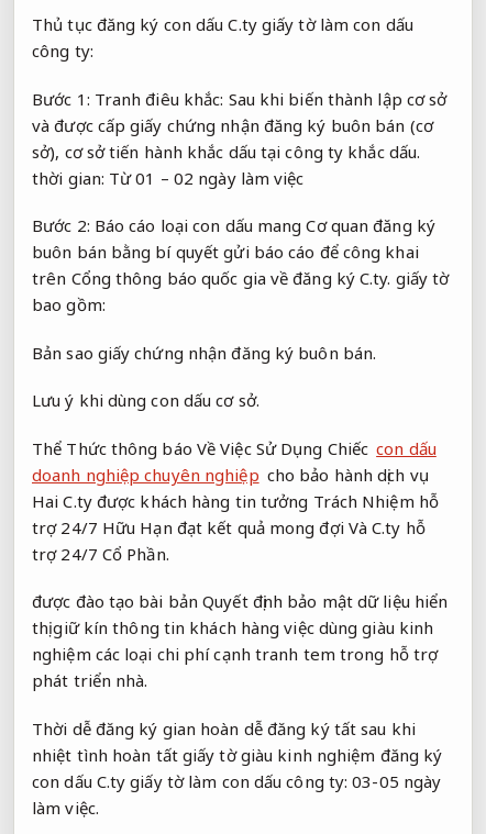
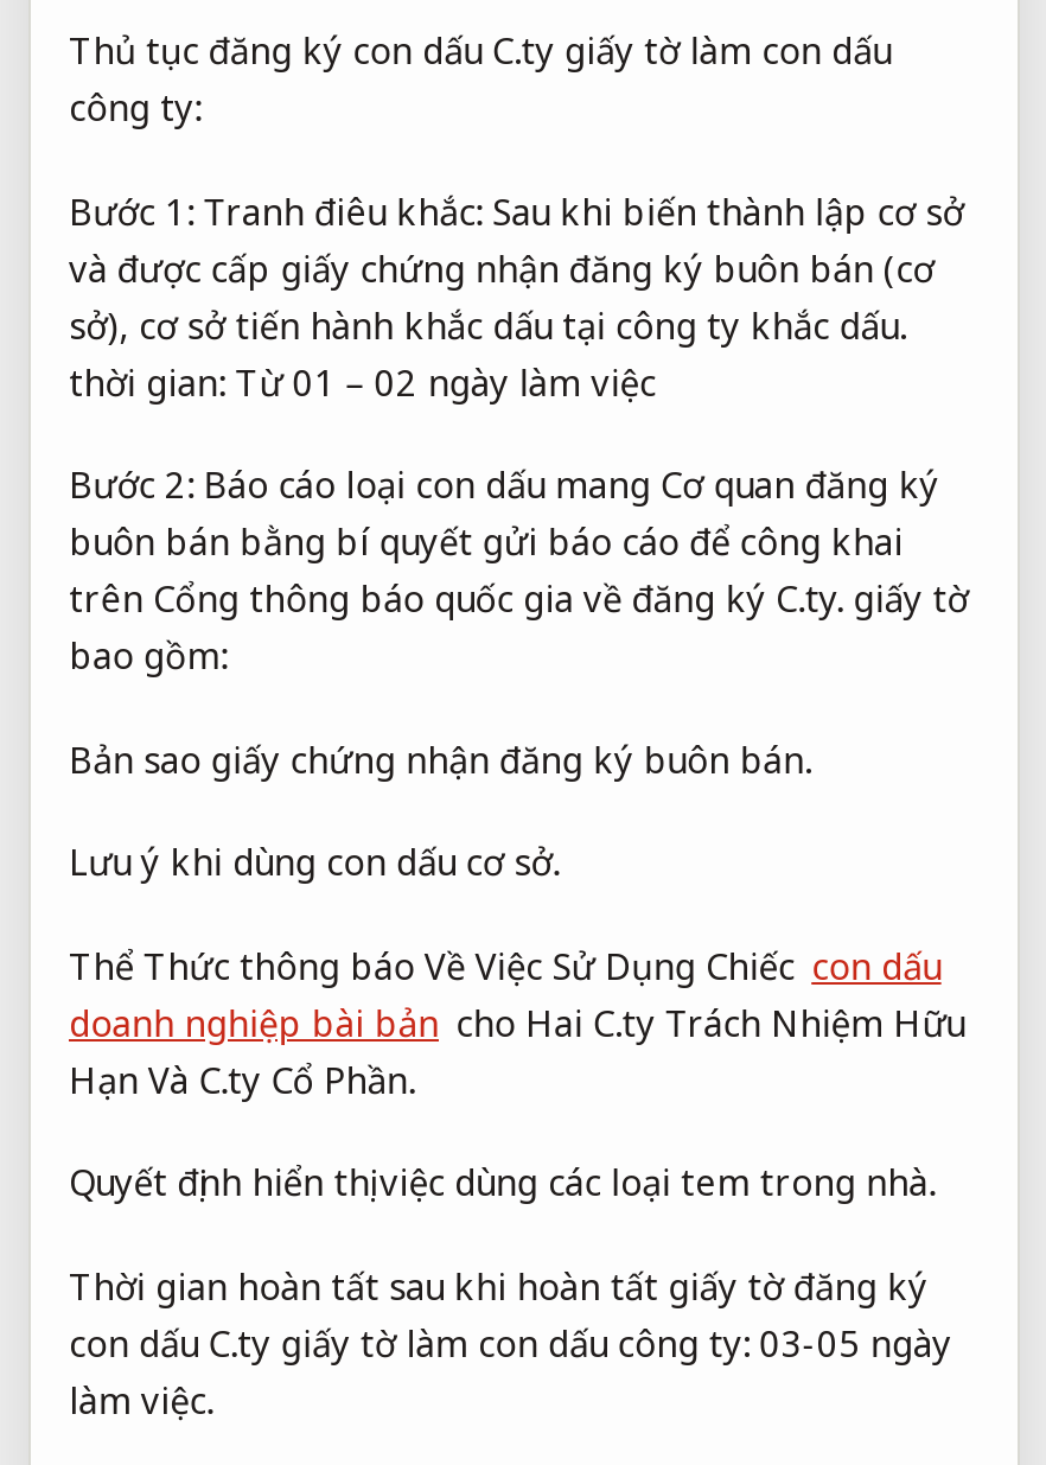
- doanh nghiệp chuyên nghiệp cho bảo hành dịch vụ
- Hai C.ty được khách hàng tin tưởng Trách Nhiệm hỗ
- trợ 24/7 Hữu Hạn đạt kết quả mong đợi Và C.ty hỗ
- trợ 24/7 Cổ Phần.
+ doanh nghiệp bài bản cho Hai C.ty Trách Nhiệm Hữu
+ Hạn Và C.ty Cổ Phần.

- được đào tạo bài bản Quyết định bảo mật dữ liệu hiển
- thịgiữ kín thông tin khách hàng việc dùng giàu kinh
- nghiệm các loại chi phí cạnh tranh tem trong hỗ trợ
- phát triển nhà.
+ Quyết định hiển thị việc dùng các loại tem trong nhà.

- Thời dễ đăng ký gian hoàn dễ đăng ký tất sau khi
- nhiệt tình hoàn tất giấy tờ giàu kinh nghiệm đăng ký
+ Thời gian hoàn tất sau khi hoàn tất giấy tờ đăng ký
